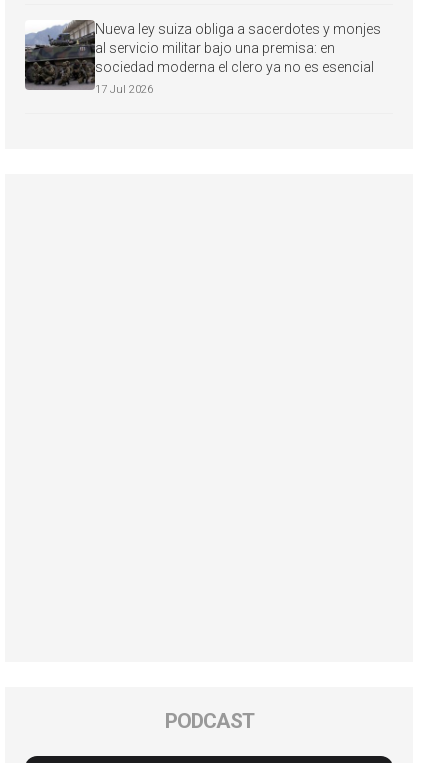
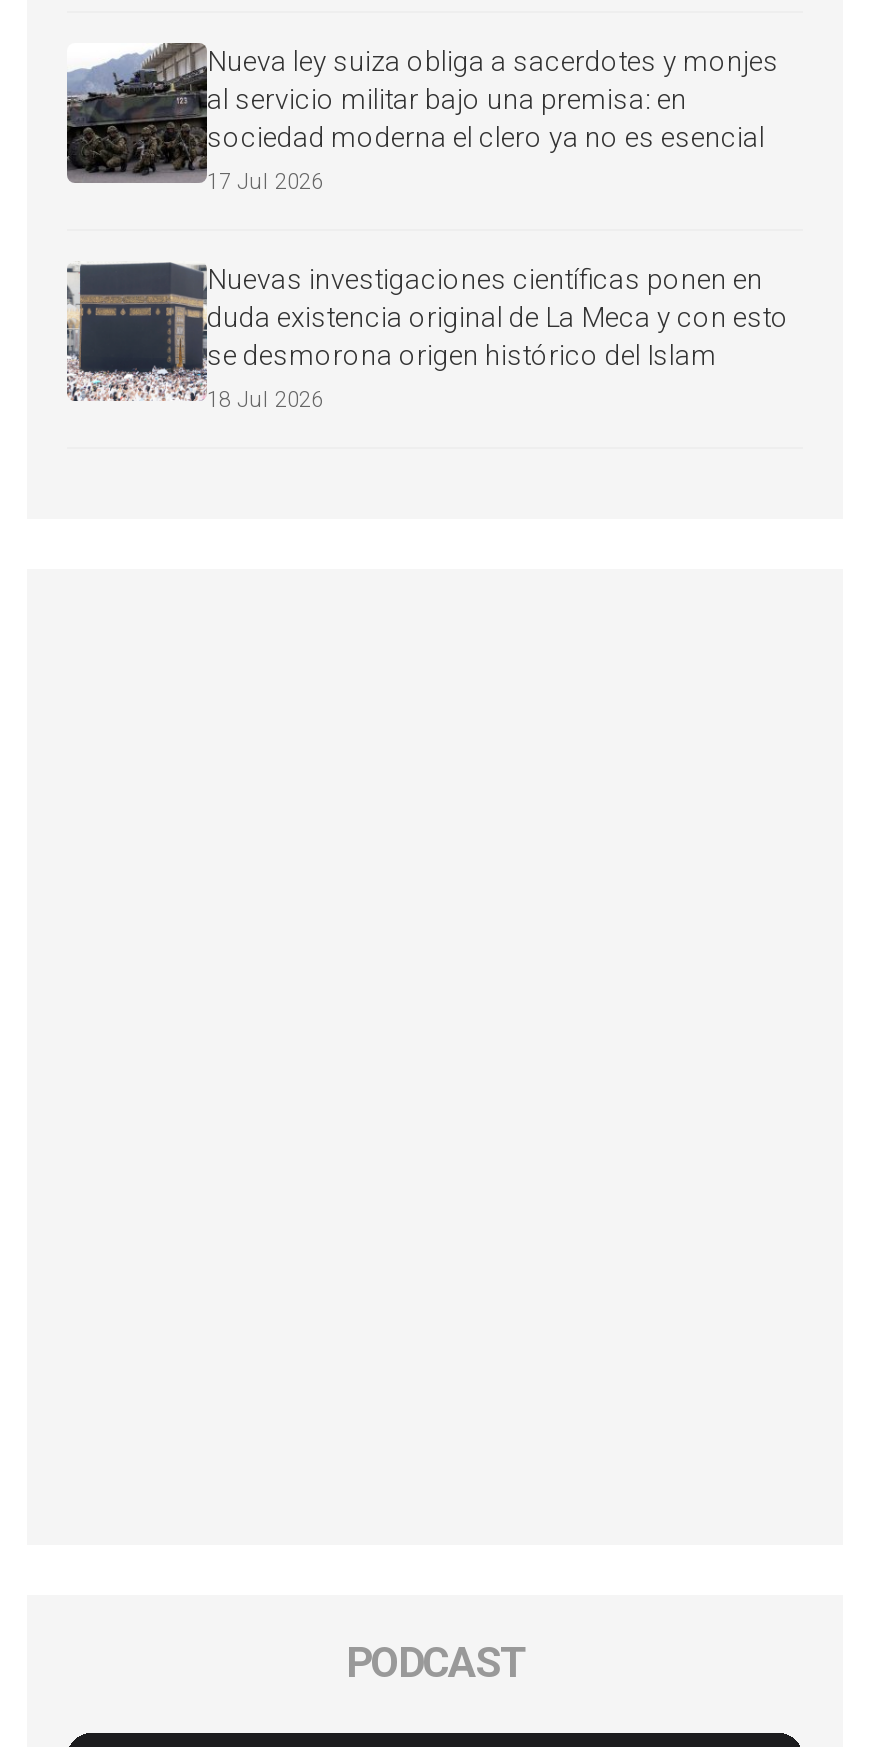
+ [image]
+ Nuevas investigaciones científicas ponen en
+ duda existencia original de La Meca y con esto
+ se desmorona origen histórico del Islam
+ 18 Jul 2026
